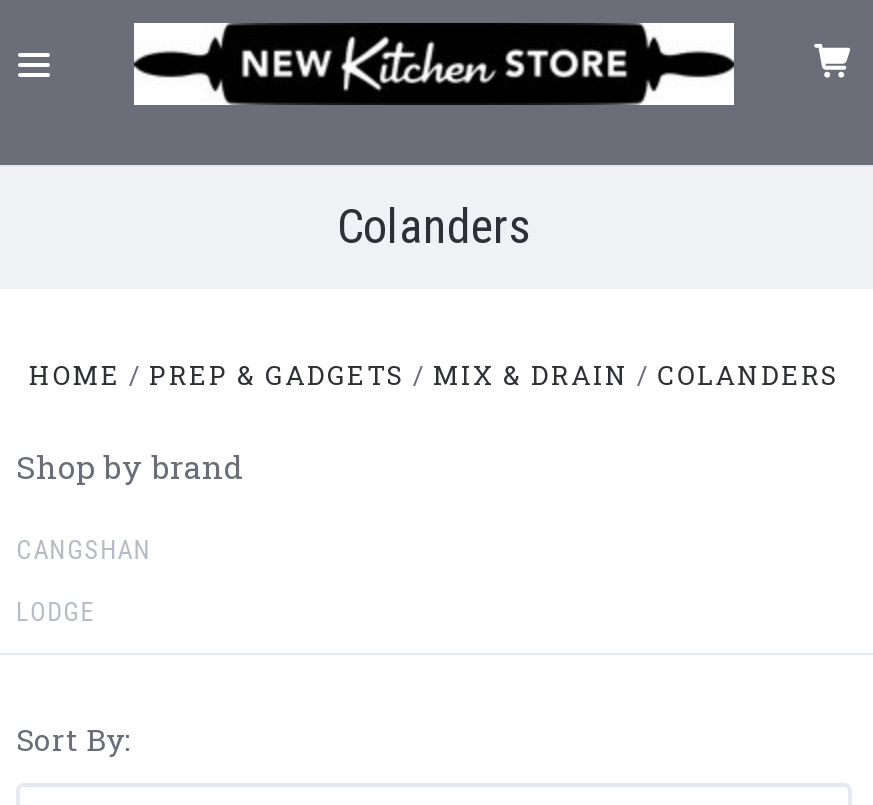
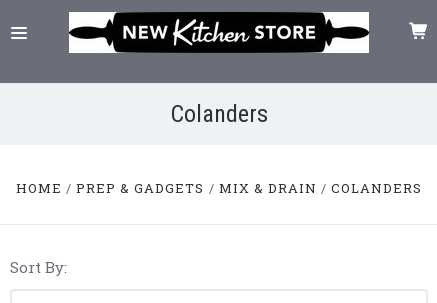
- Shop by brand
- CANGSHAN
- LODGE
